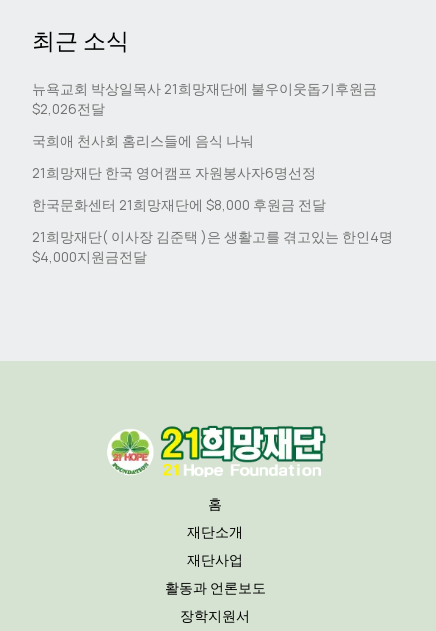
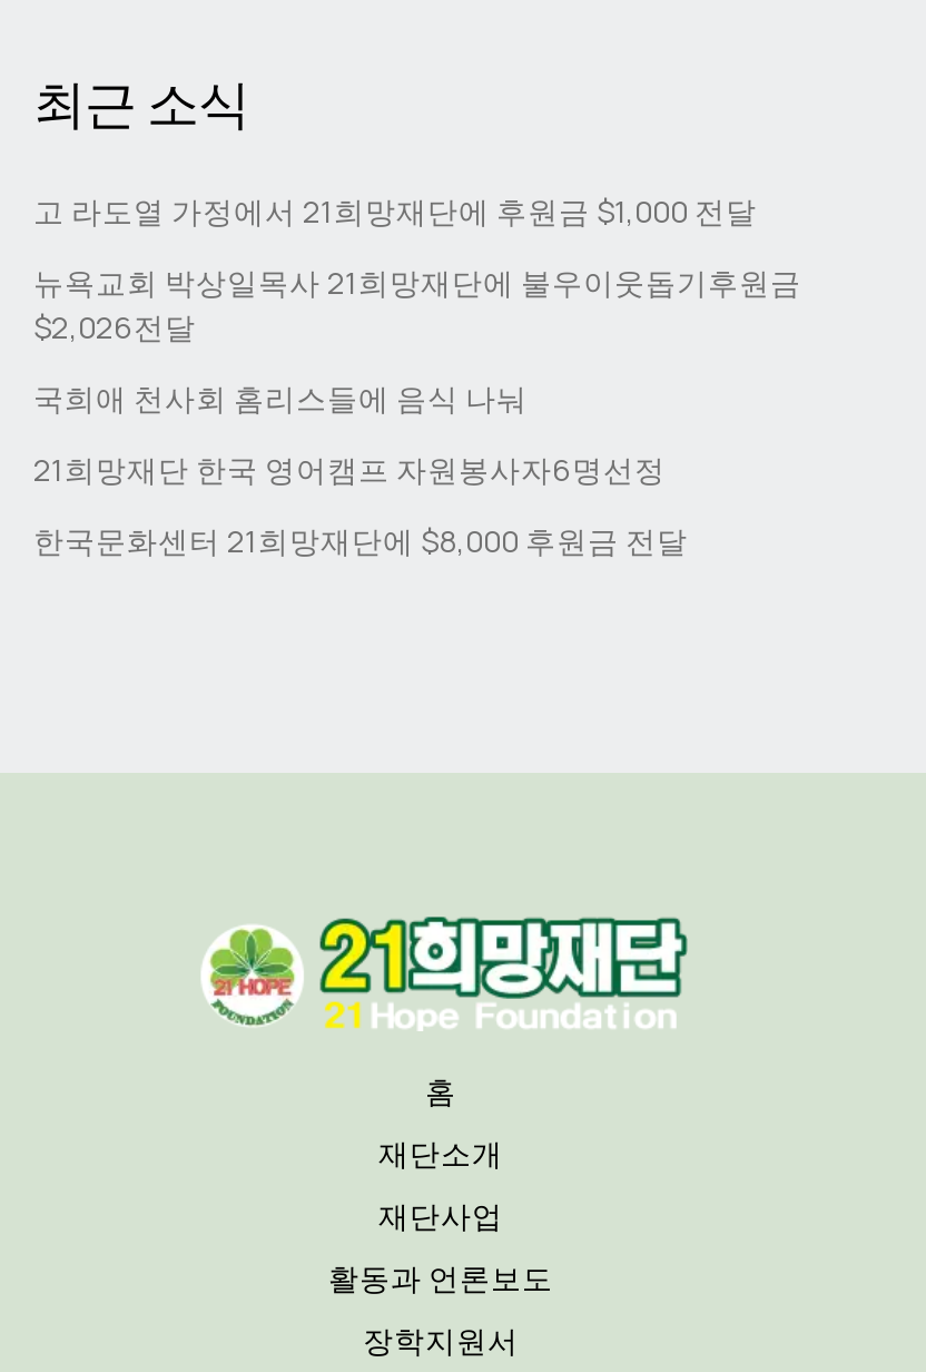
+ 고 라도열 가정에서 21희망재단에 후원금 $1,000 전달

moved down: 뉴욕교회 박상일목사 21희망재단에 불우이웃돕기후원금 | $2,026전달 | 국희애 천사회 홈리스들에 음식 나눠 | 21희망재단 한국 영어캠프 자원봉사자6명선정 | 한국문화센터 21희망재단에 $8,000 후원금 전달

- 21희망재단( 이사장 김준택 )은 생활고를 겪고있는 한인4명
- $4,000지원금전달
